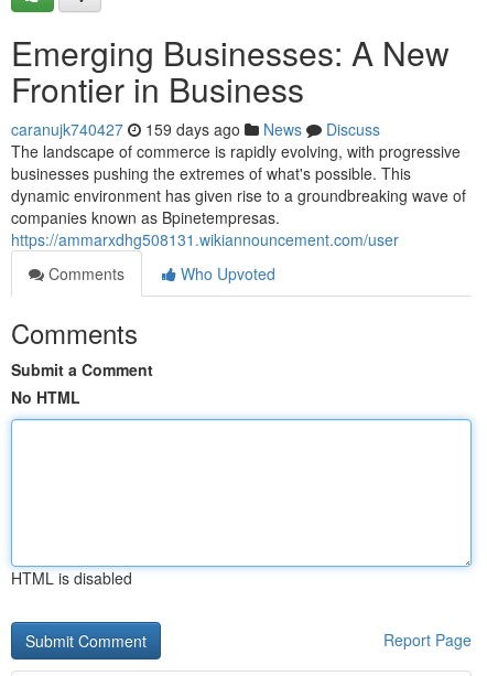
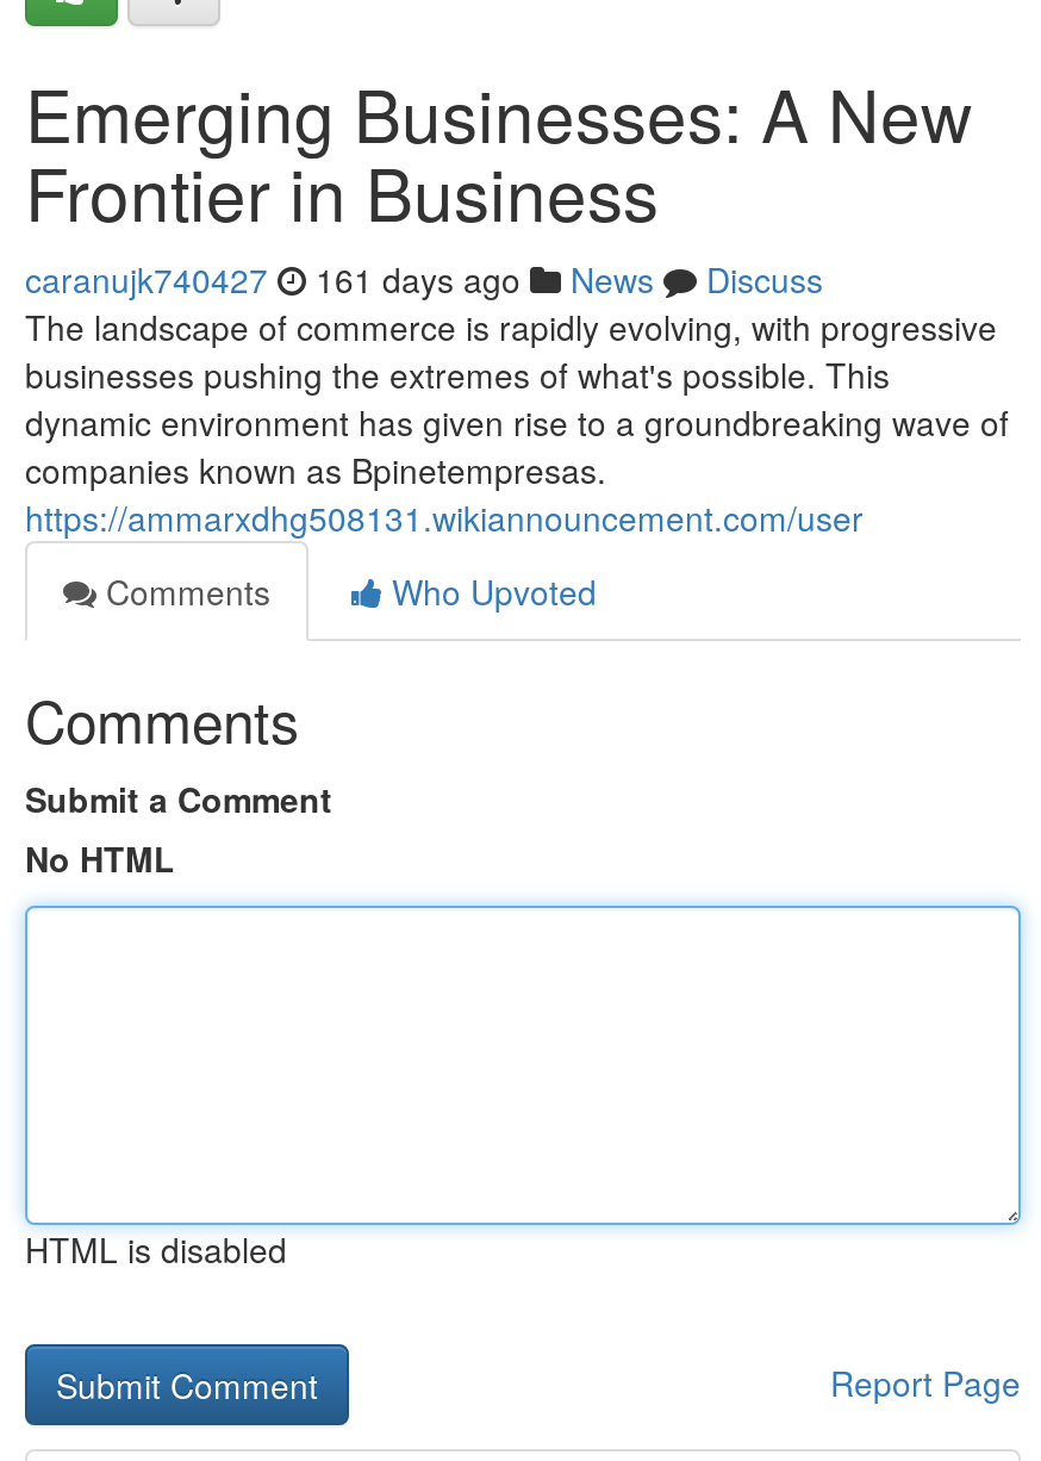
- caranujk740427 159 days ago News Discuss
+ caranujk740427 161 days ago News Discuss
